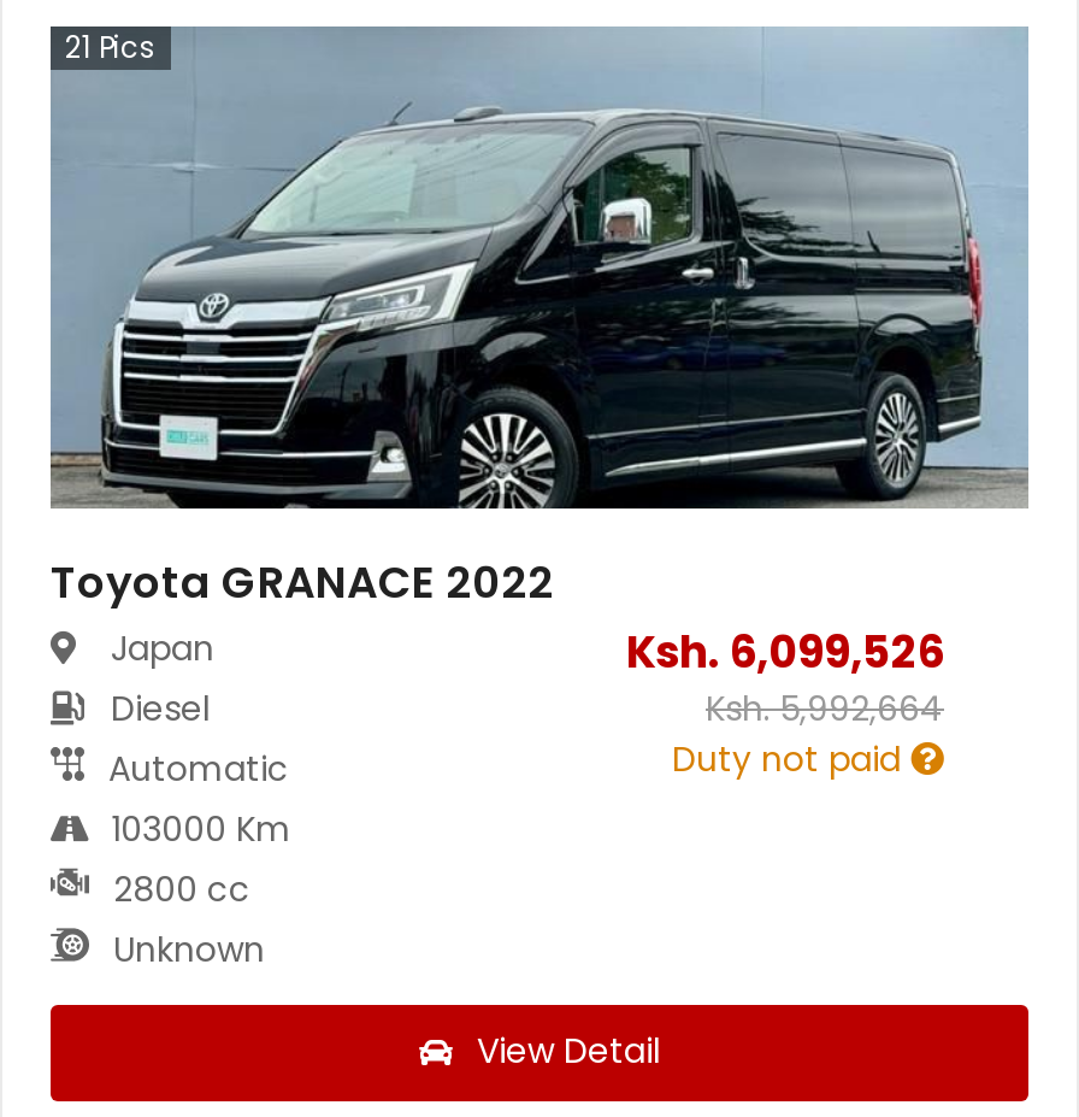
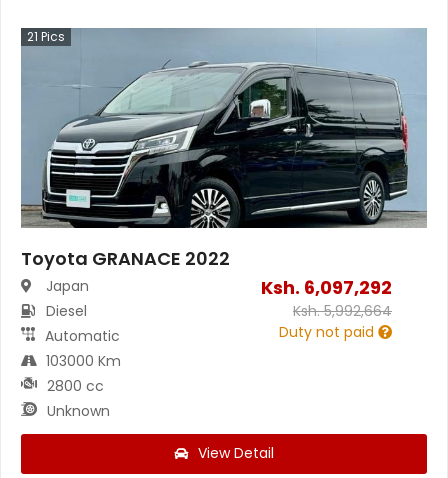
- Ksh. 6,099,526
+ Ksh. 6,097,292
